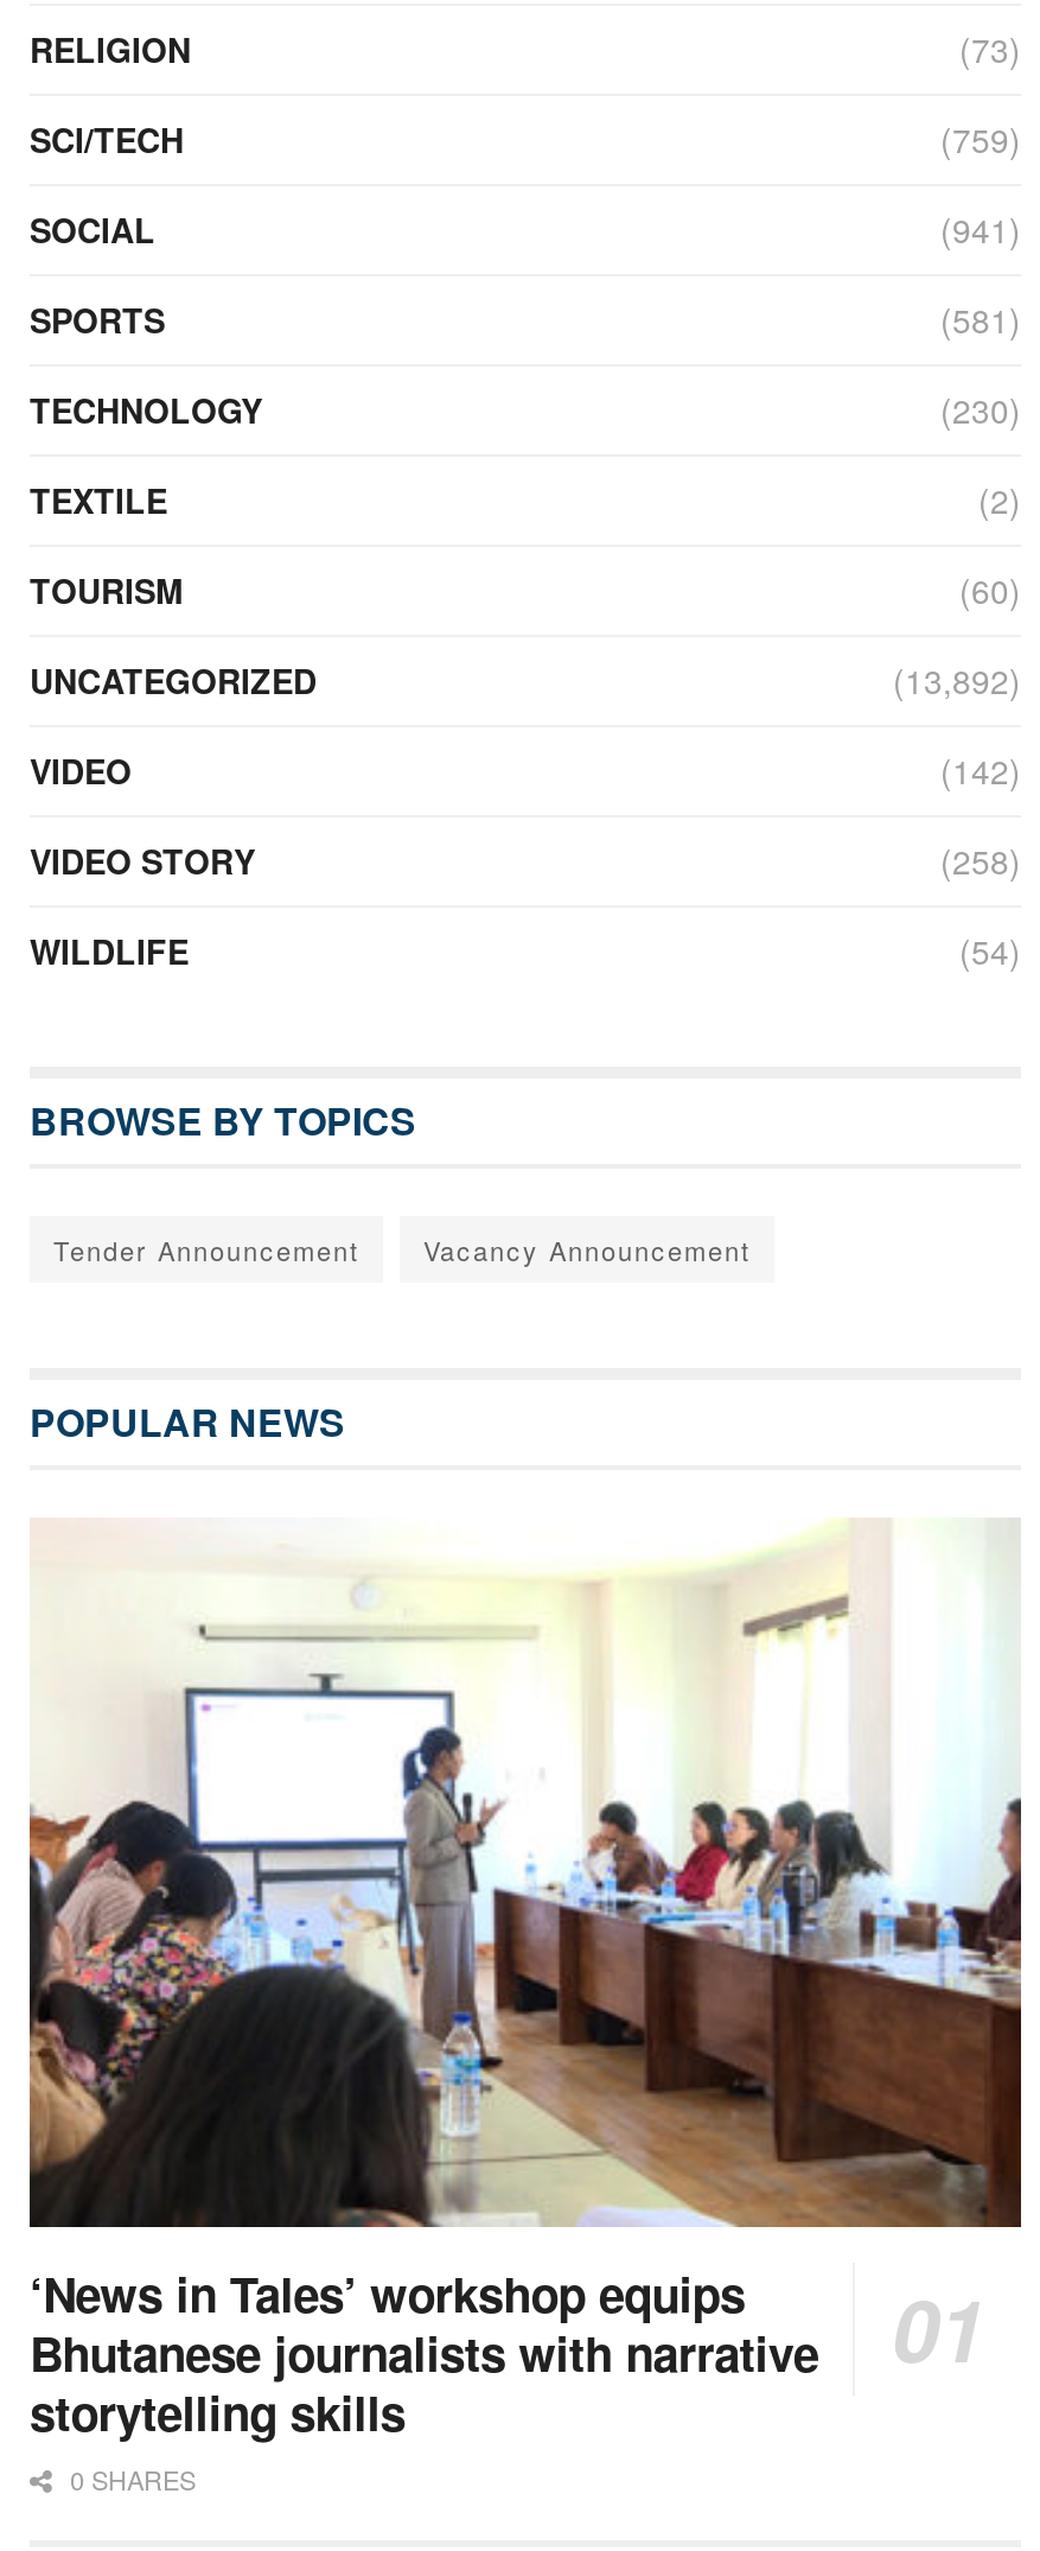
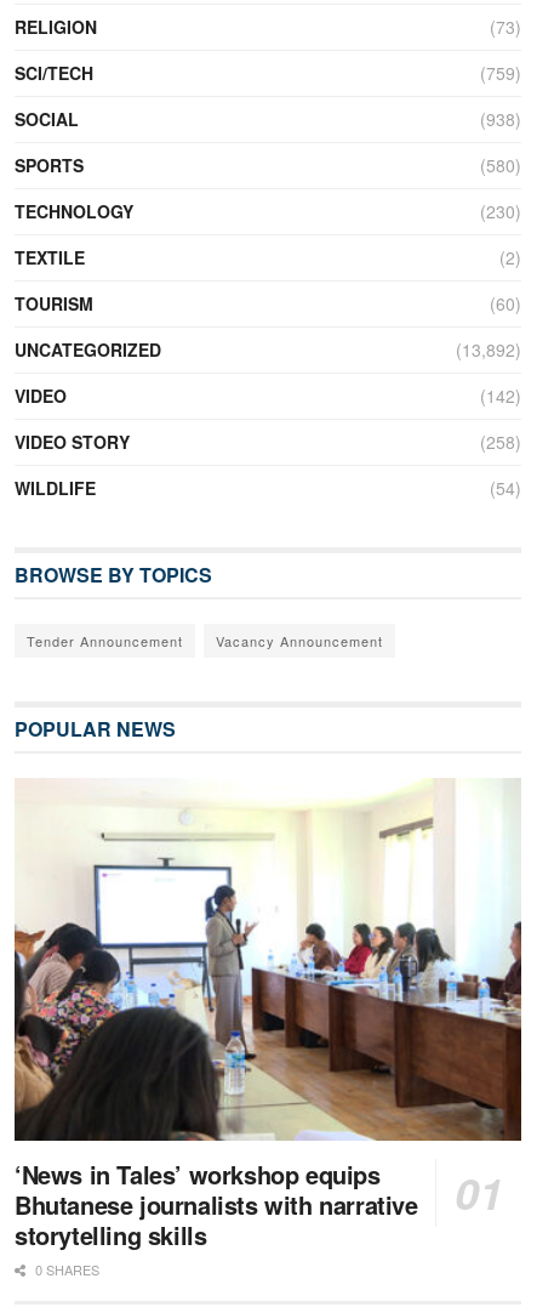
- (941)
+ (938)

- (581)
+ (580)
